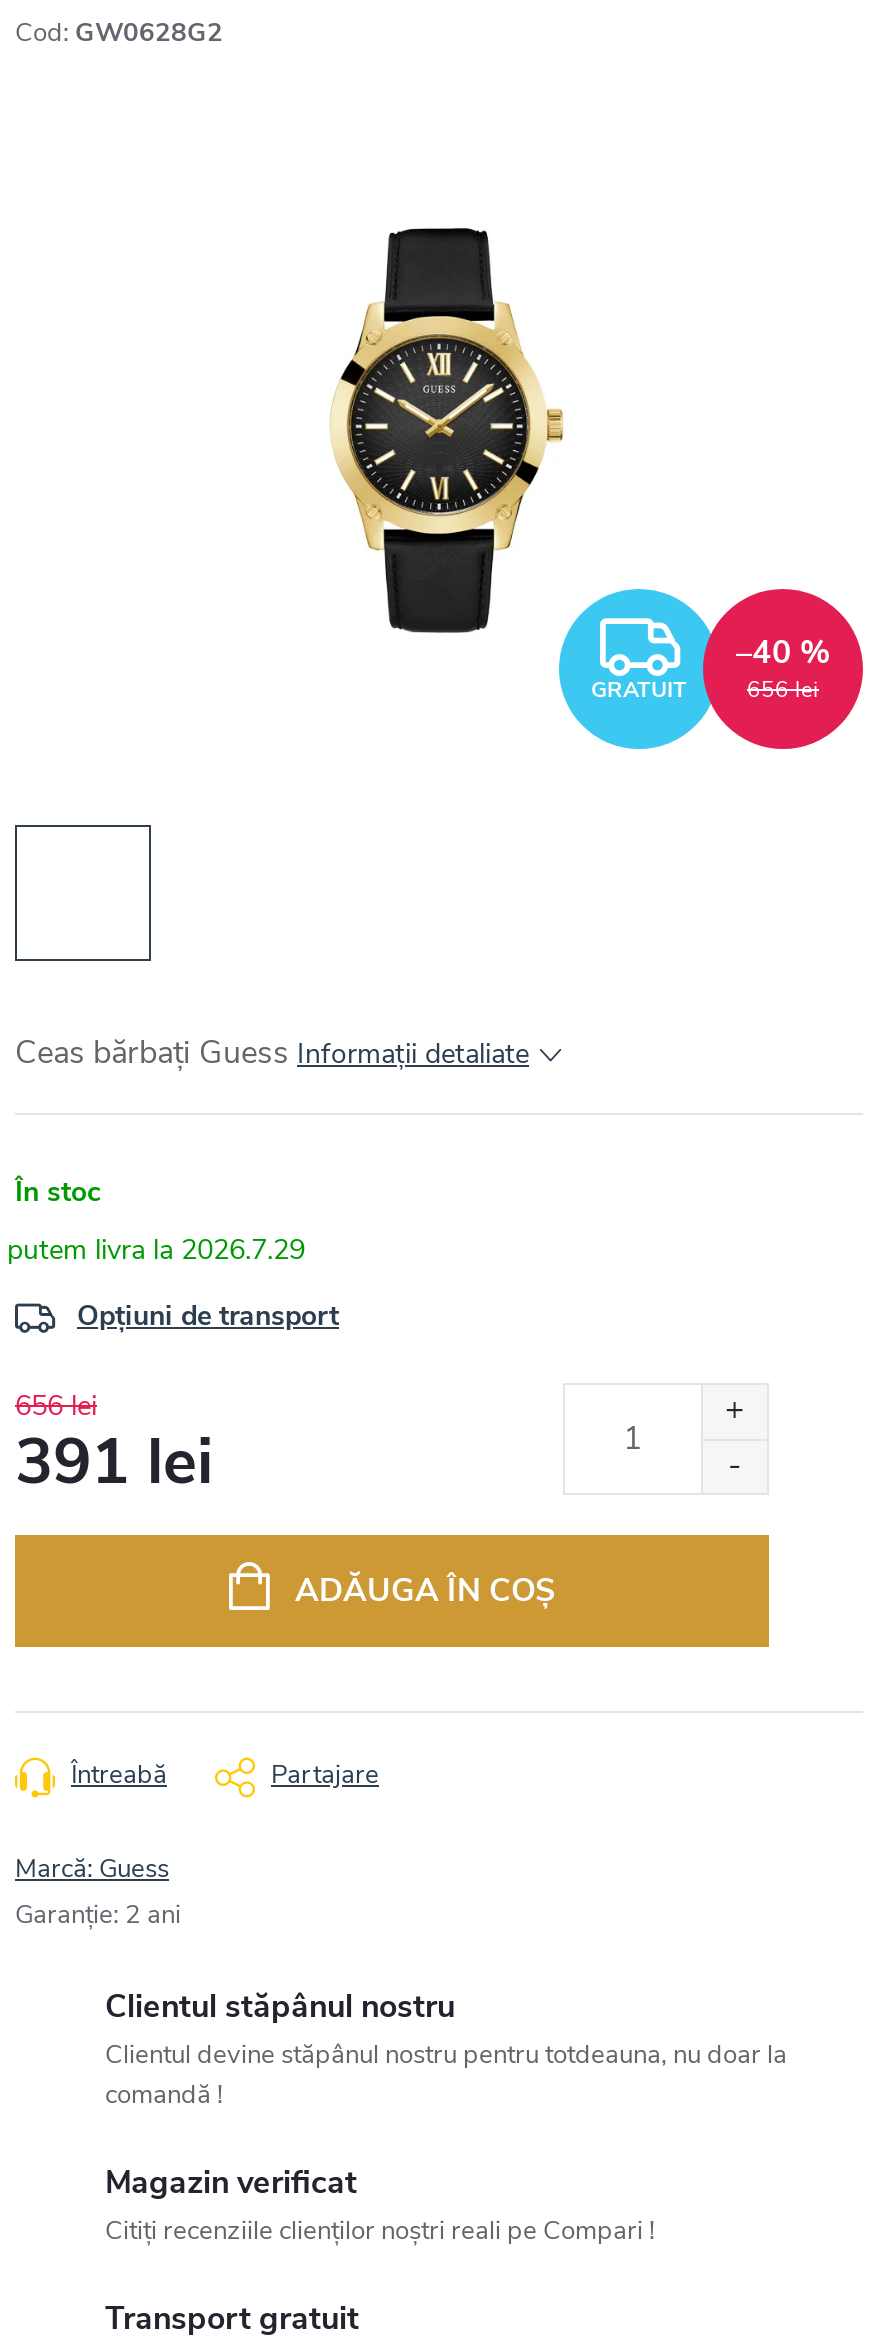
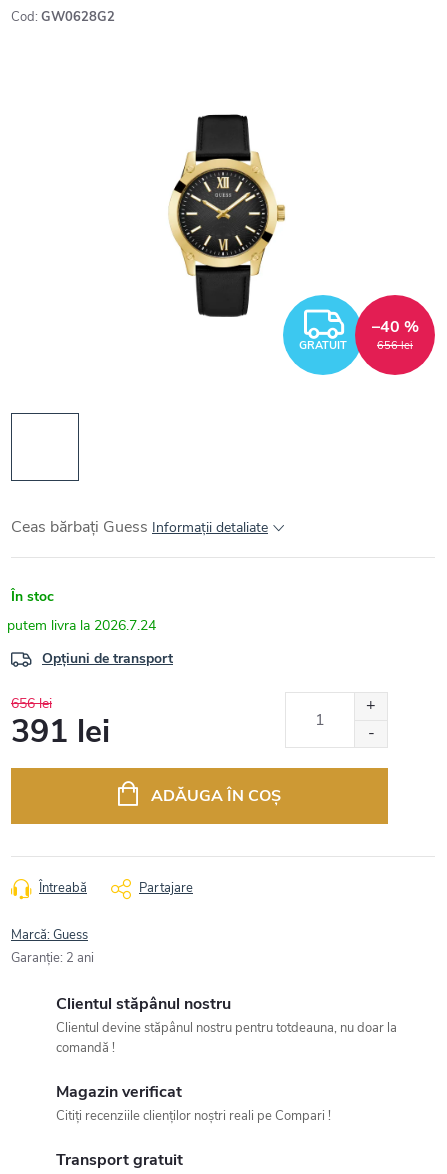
- 2026.7.29
+ 2026.7.24
